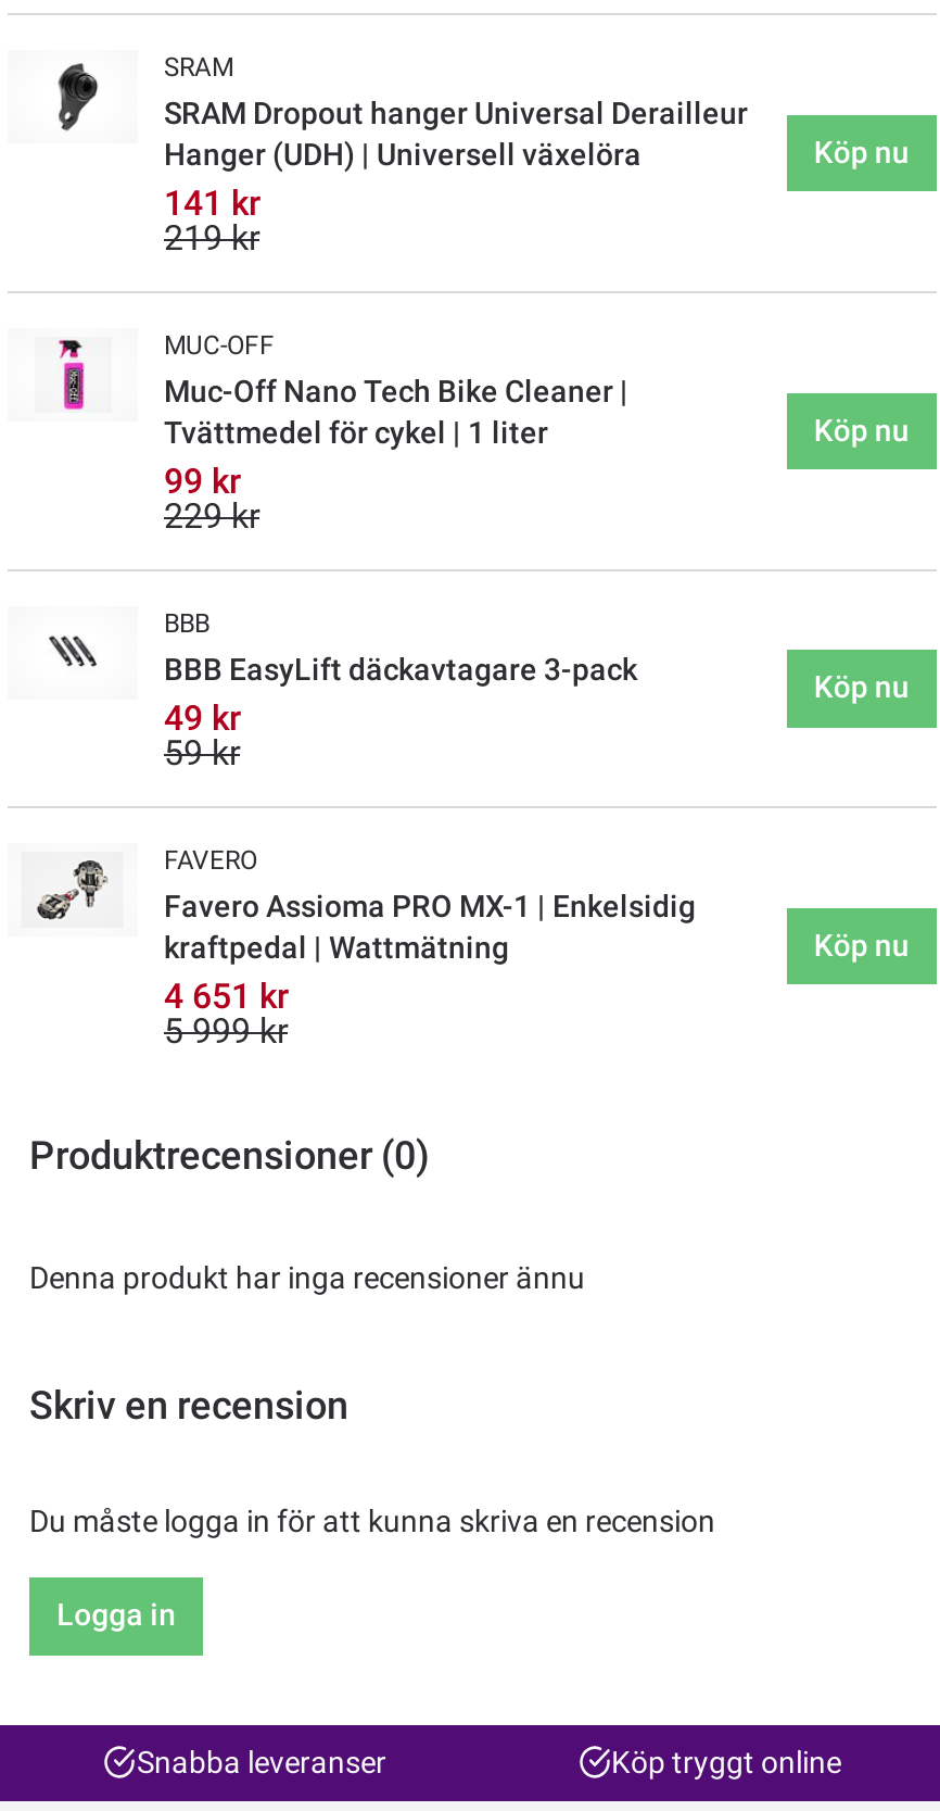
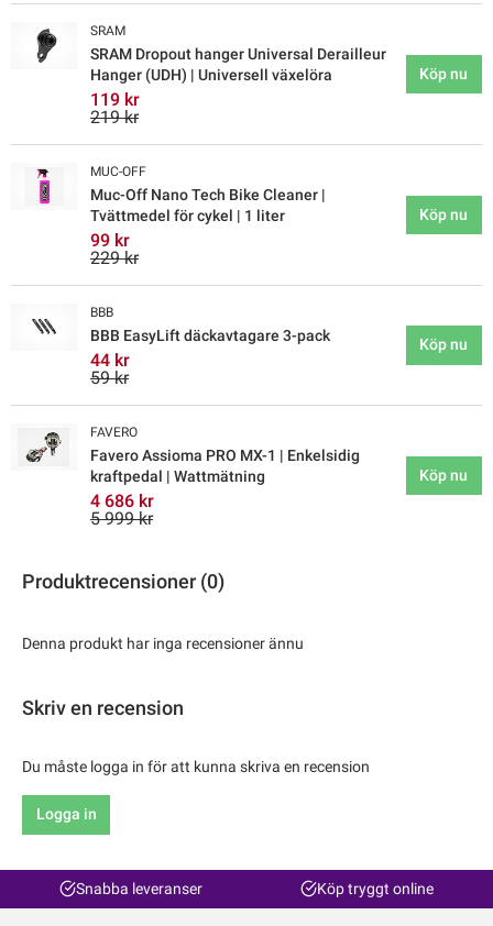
- 141 kr
+ 119 kr

- 49 kr
+ 44 kr

- 4 651 kr
+ 4 686 kr
